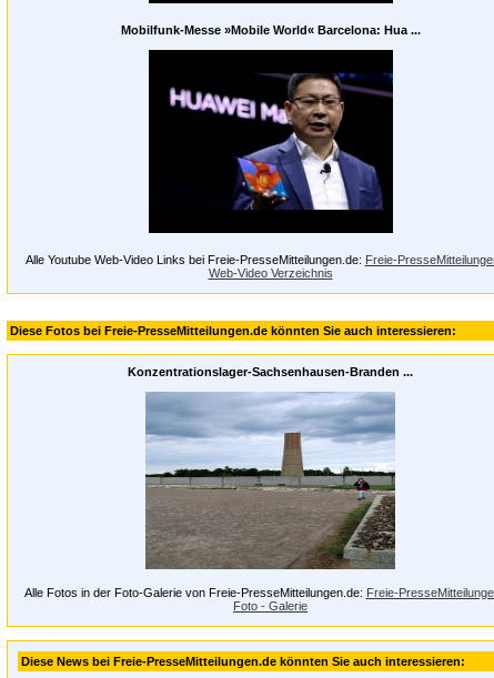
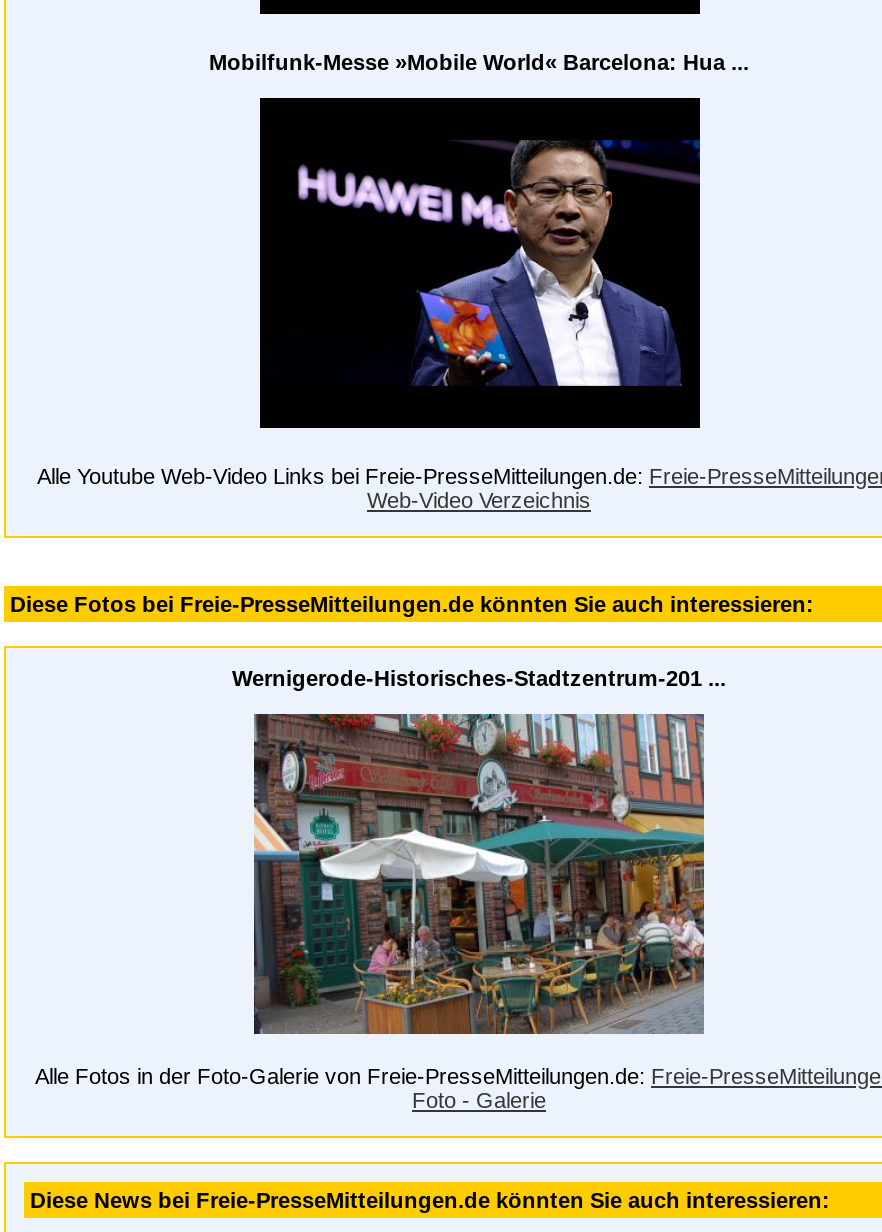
- Konzentrationslager-Sachsenhausen-Branden ...
+ Wernigerode-Historisches-Stadtzentrum-201 ...

- [image]
+ [image]
